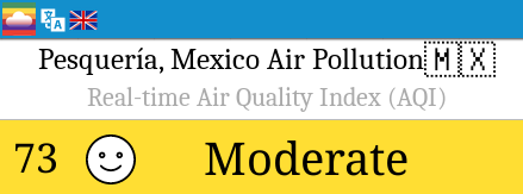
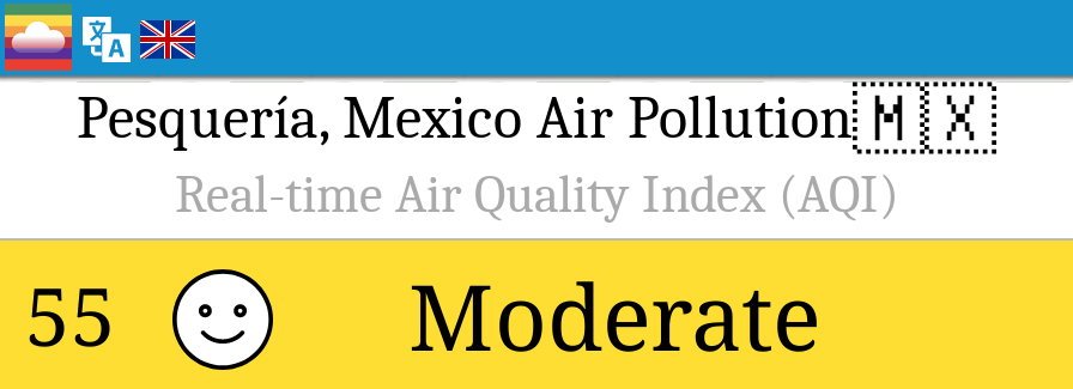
- 73
+ 55
